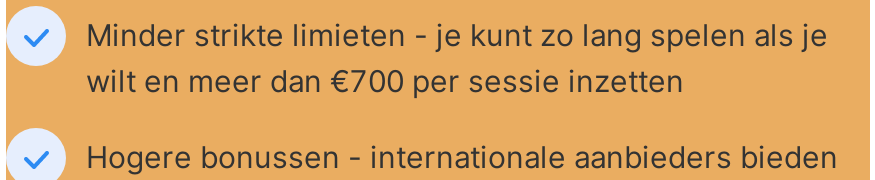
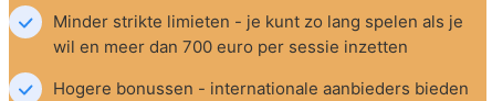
- wilt en meer dan €700 per sessie inzetten
+ wil en meer dan 700 euro per sessie inzetten
